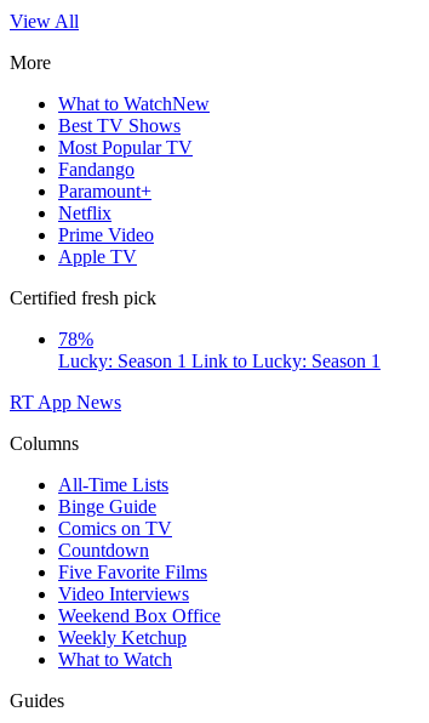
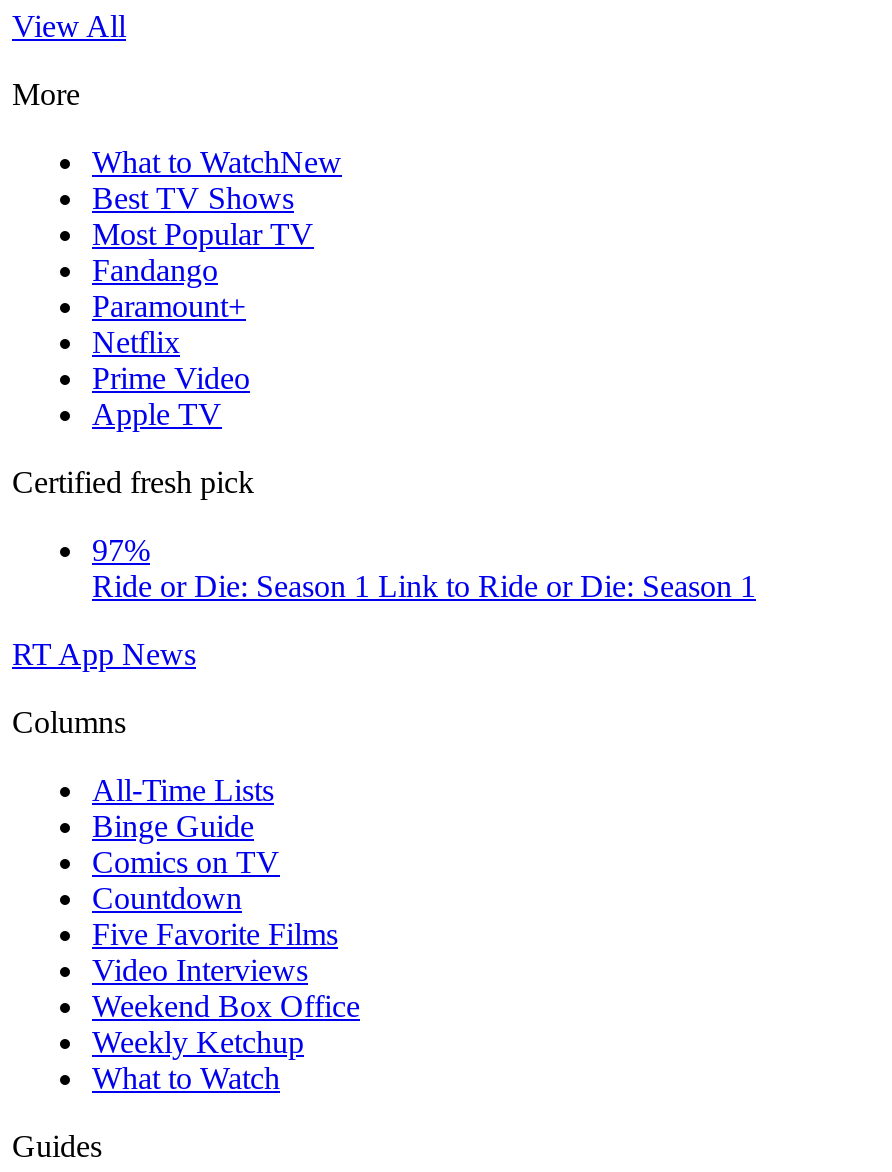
- 78%
- Lucky: Season 1 Link to Lucky: Season 1
+ 97%
+ Ride or Die: Season 1 Link to Ride or Die: Season 1
